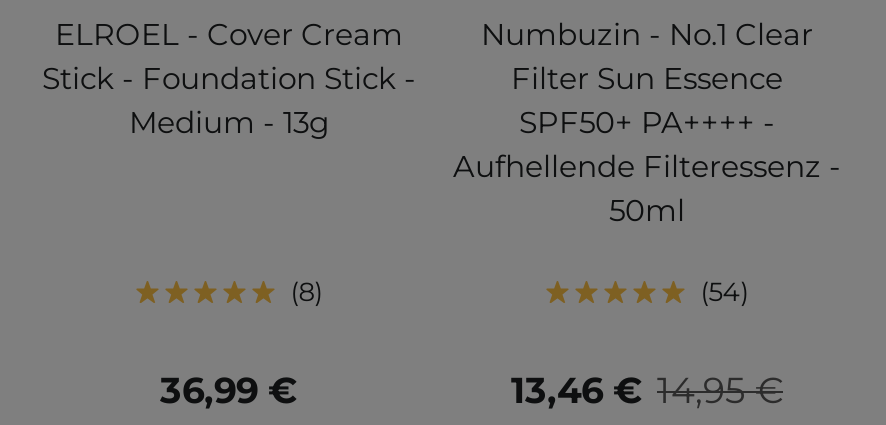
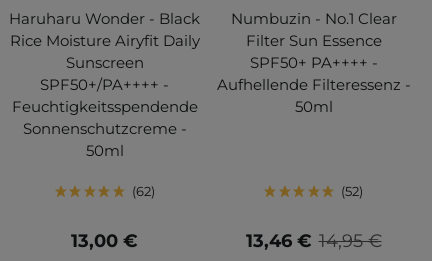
- ELROEL - Cover Cream
- Stick - Foundation Stick -
- Medium - 13g
+ Haruharu Wonder - Black
+ Rice Moisture Airyfit Daily
+ Sunscreen
+ SPF50+/PA++++ -
+ Feuchtigkeitsspendende
+ Sonnenschutzcreme -
+ 50ml

- 8
+ 62

- 54
+ 52

- 36,99 €
+ 13,00 €
